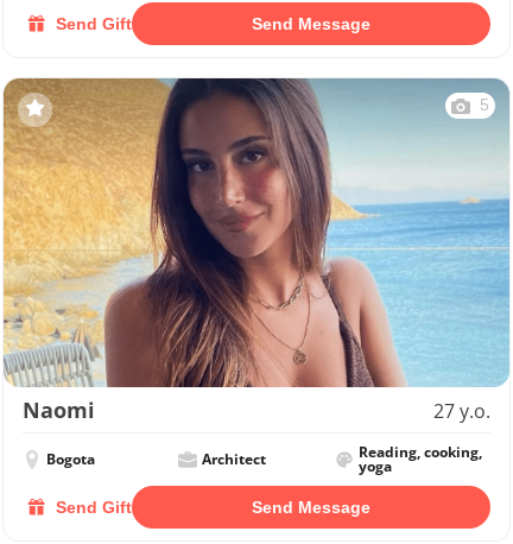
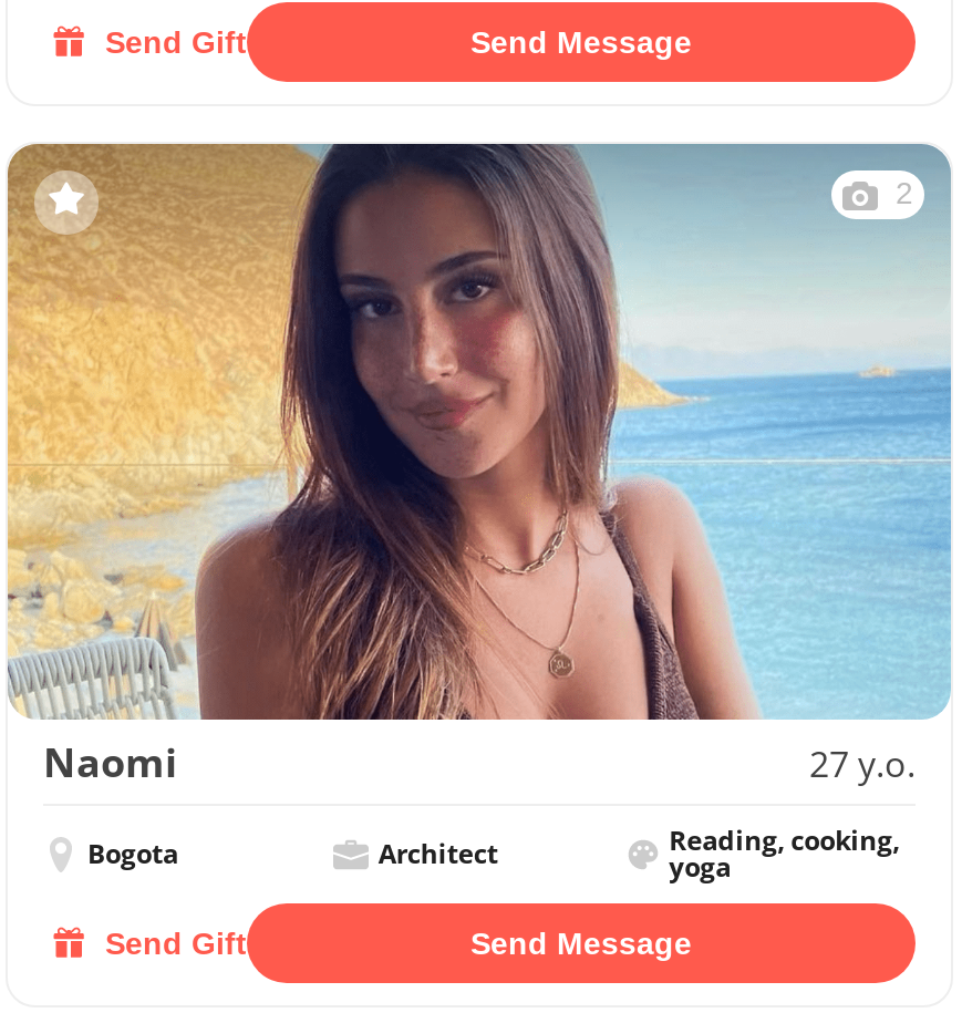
- 5
+ 2
